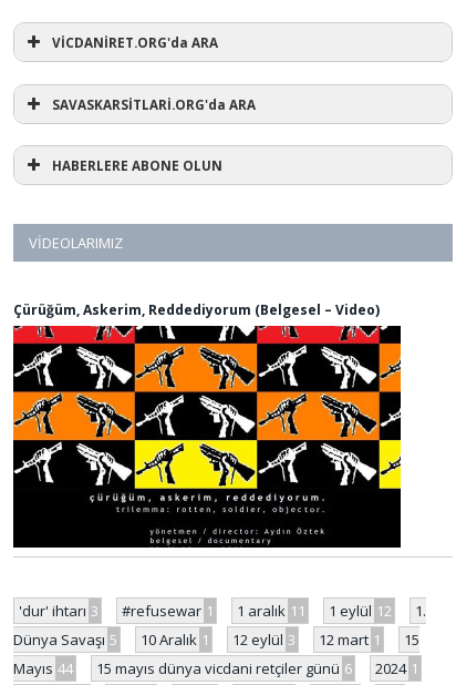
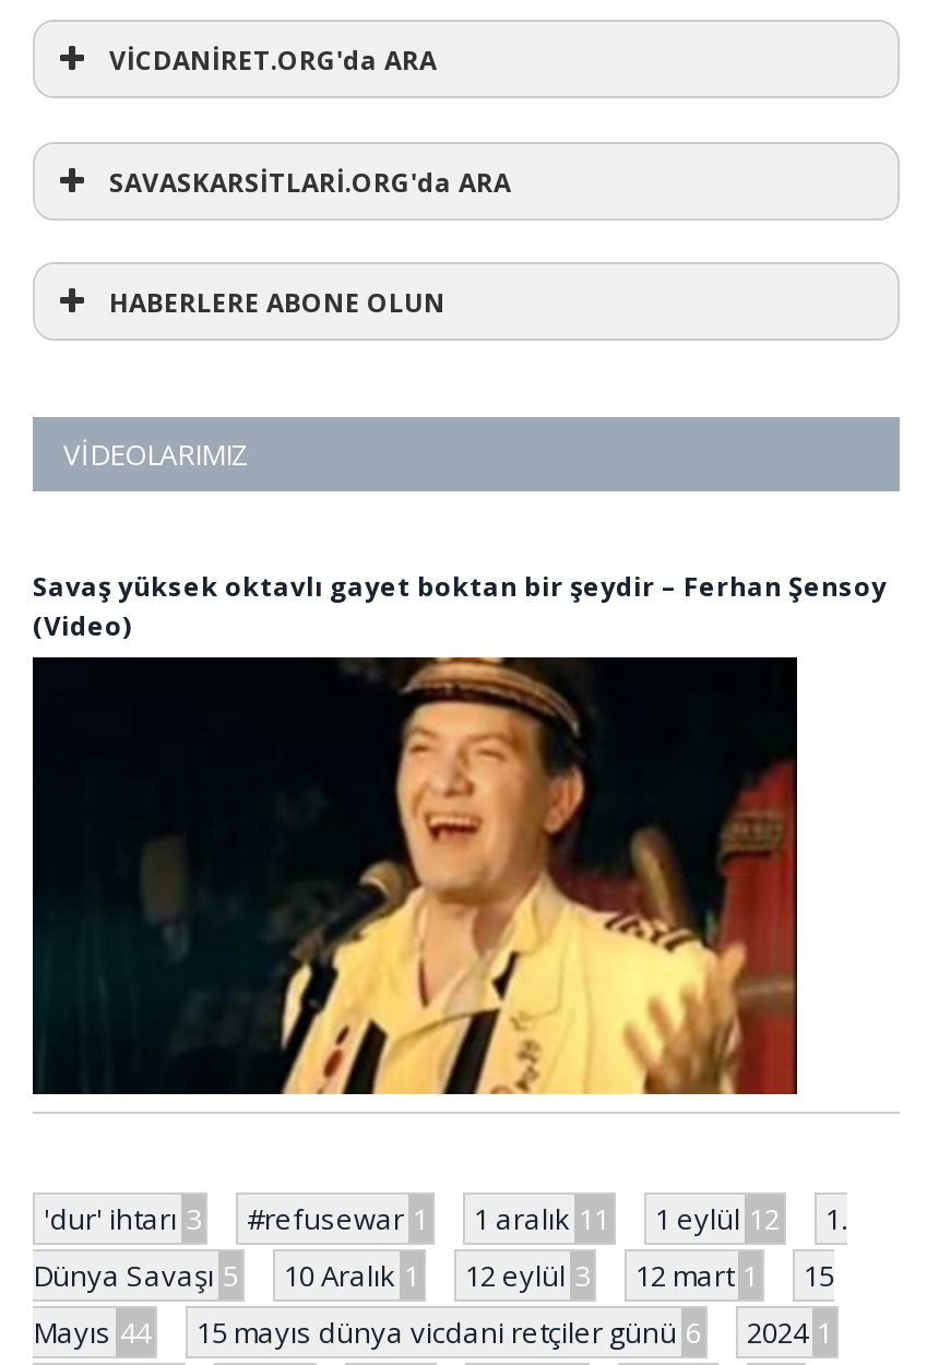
- Çürüğüm, Askerim, Reddediyorum (Belgesel – Video)
+ Savaş yüksek oktavlı gayet boktan bir şeydir – Ferhan Şensoy
+ (Video)

- [image]
+ [image]
